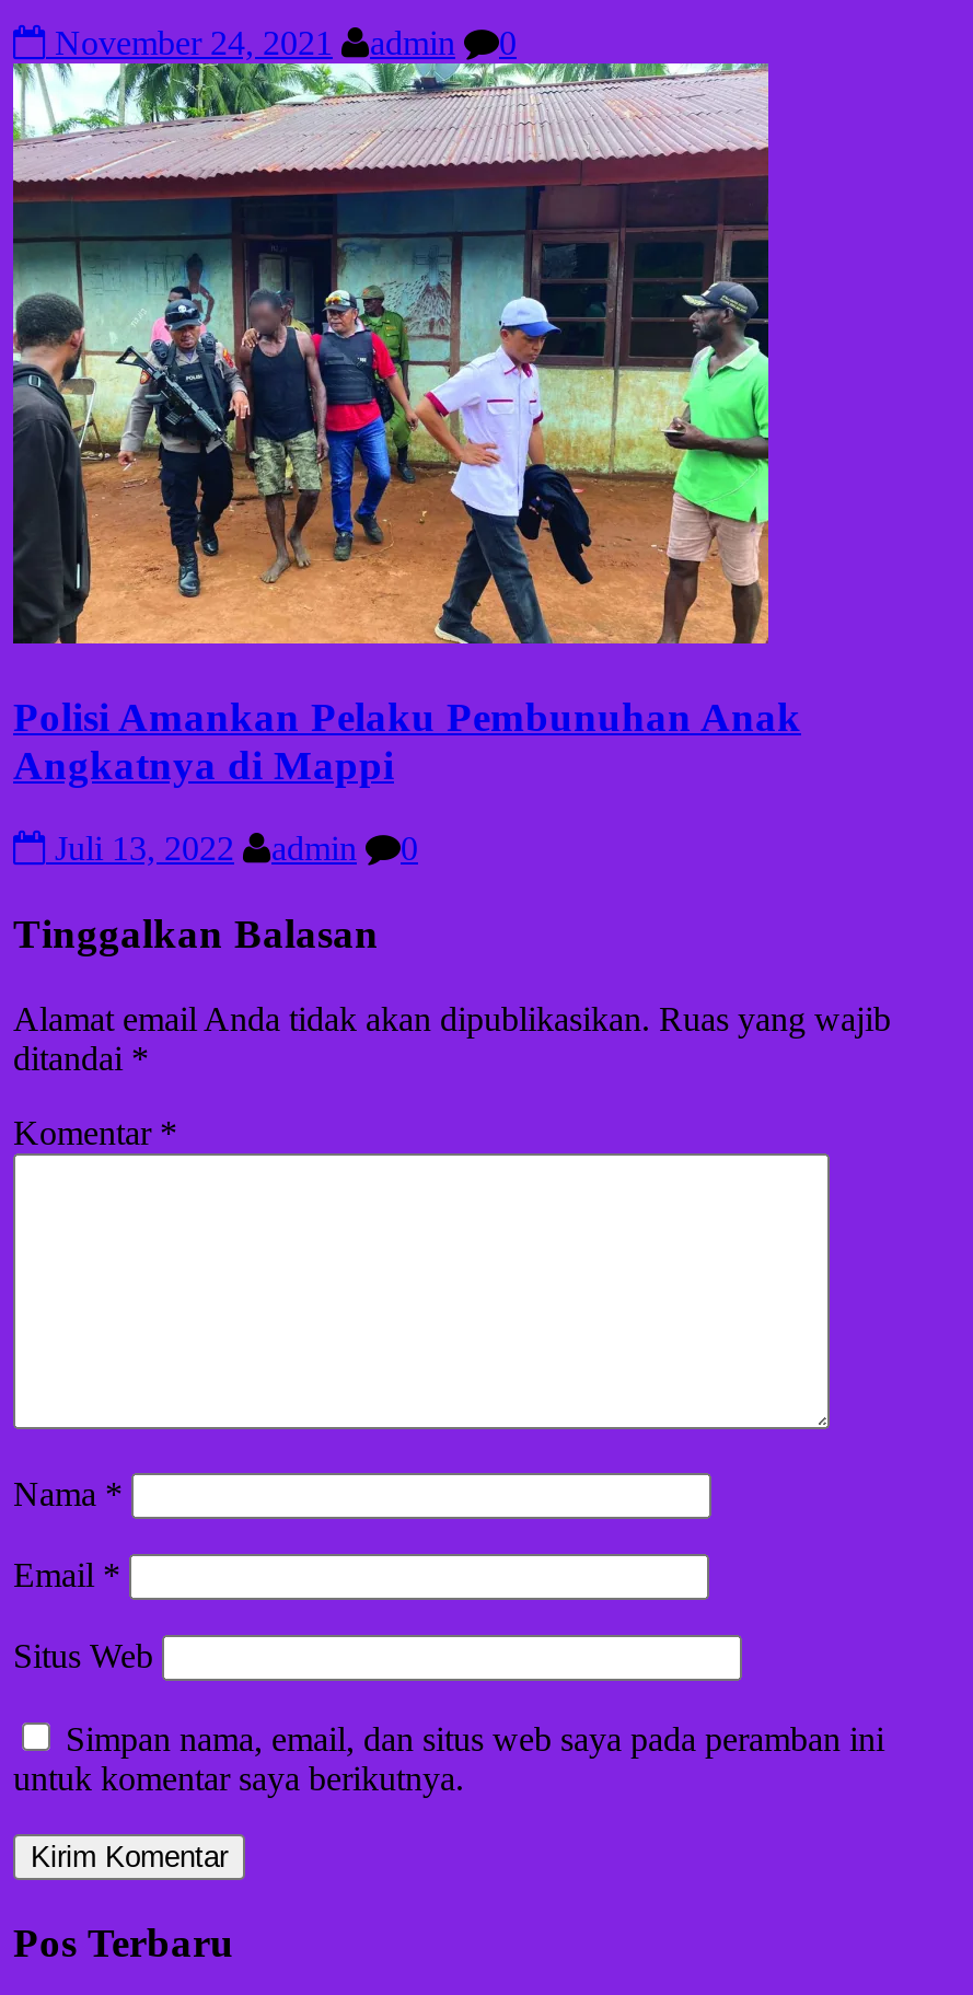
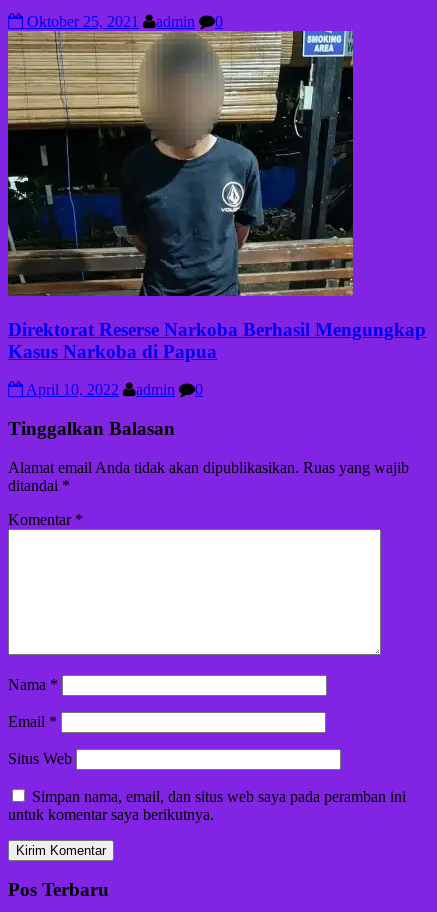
- November 24, 2021 admin 0
+ Oktober 25, 2021 admin 0

- [image]
- Polisi Amankan Pelaku Pembunuhan Anak
- Angkatnya di Mappi
+ [image]
+ Direktorat Reserse Narkoba Berhasil Mengungkap
+ Kasus Narkoba di Papua

- Juli 13, 2022 admin 0
+ April 10, 2022 admin 0
